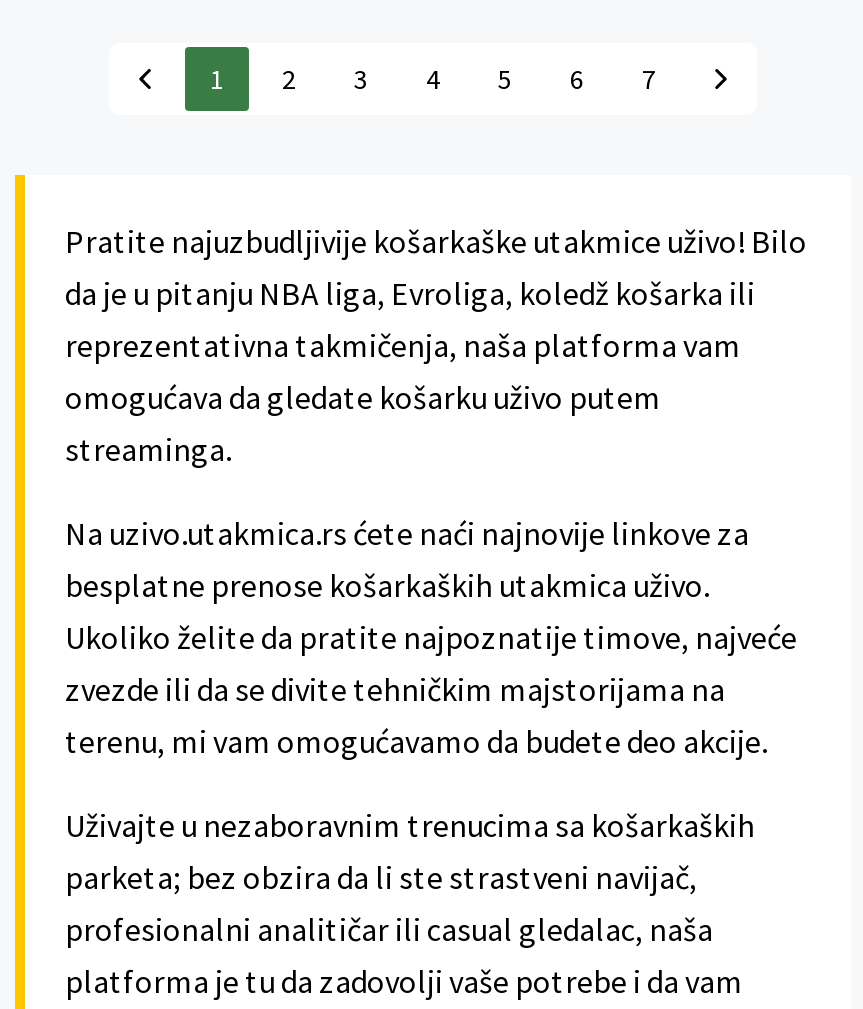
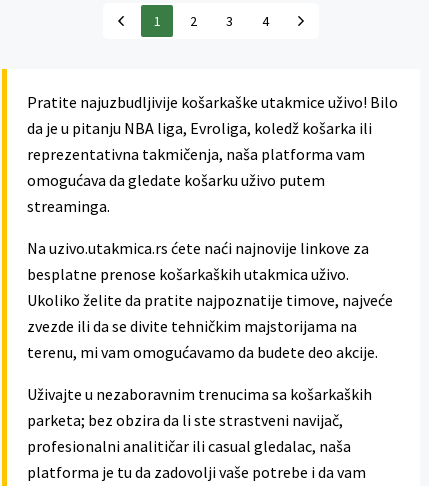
- 5
- 6
- 7
